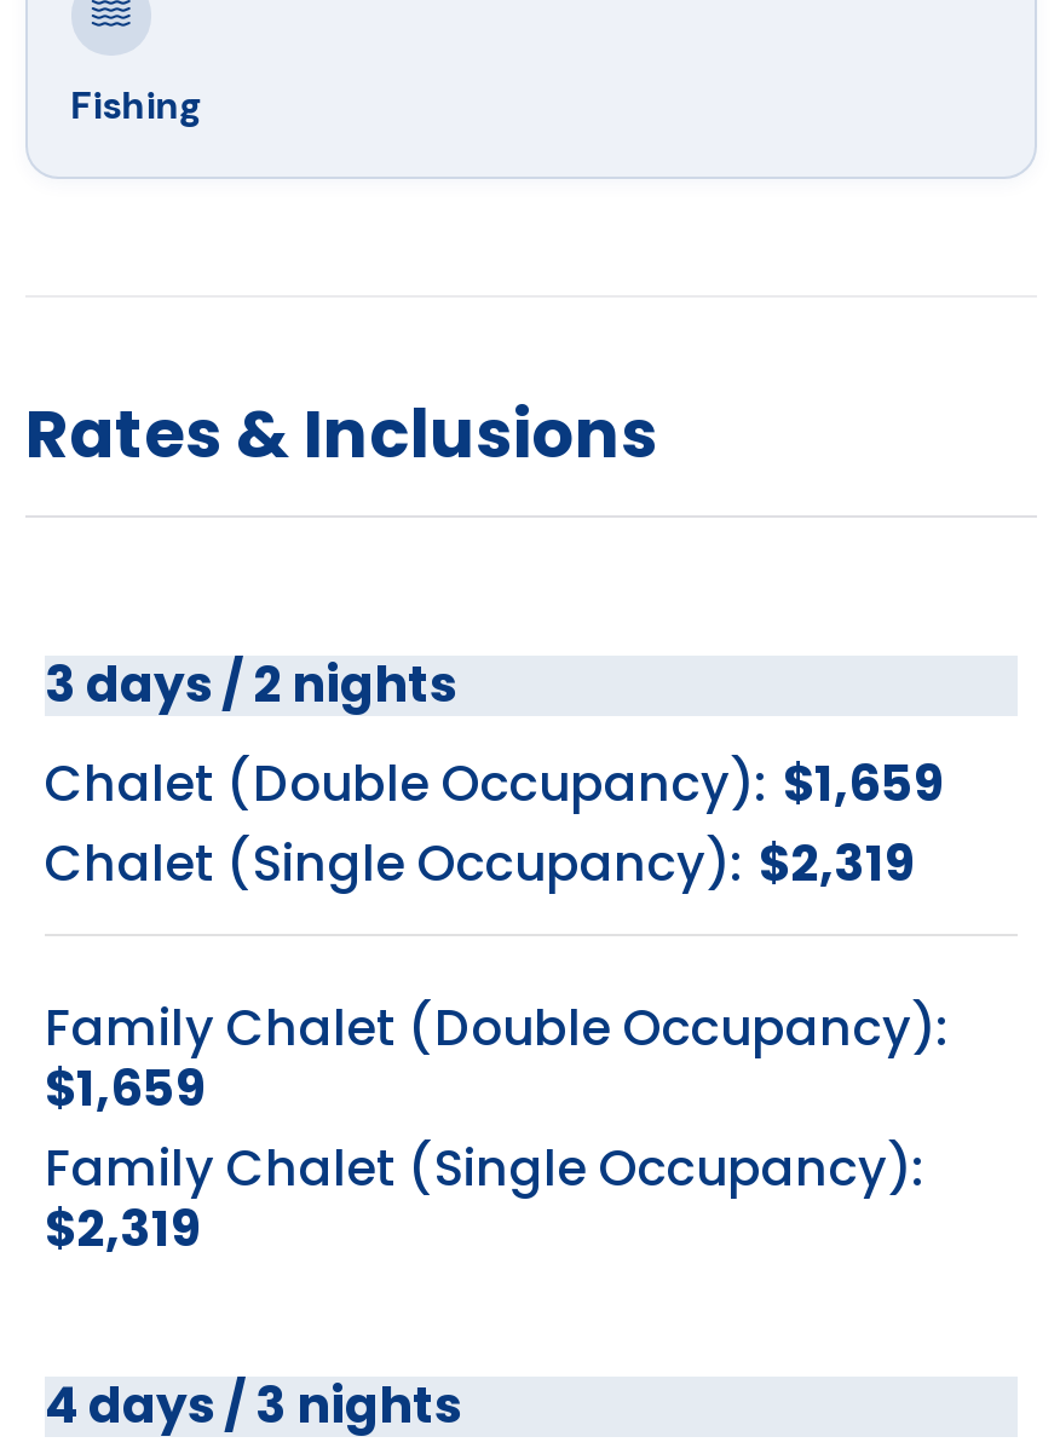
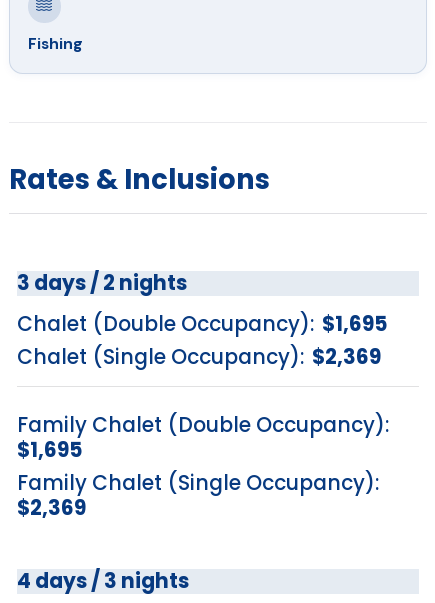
- Chalet (Double Occupancy): $1,659
+ Chalet (Double Occupancy): $1,695

- Chalet (Single Occupancy): $2,319
+ Chalet (Single Occupancy): $2,369

- $1,659
+ $1,695

- $2,319
+ $2,369
